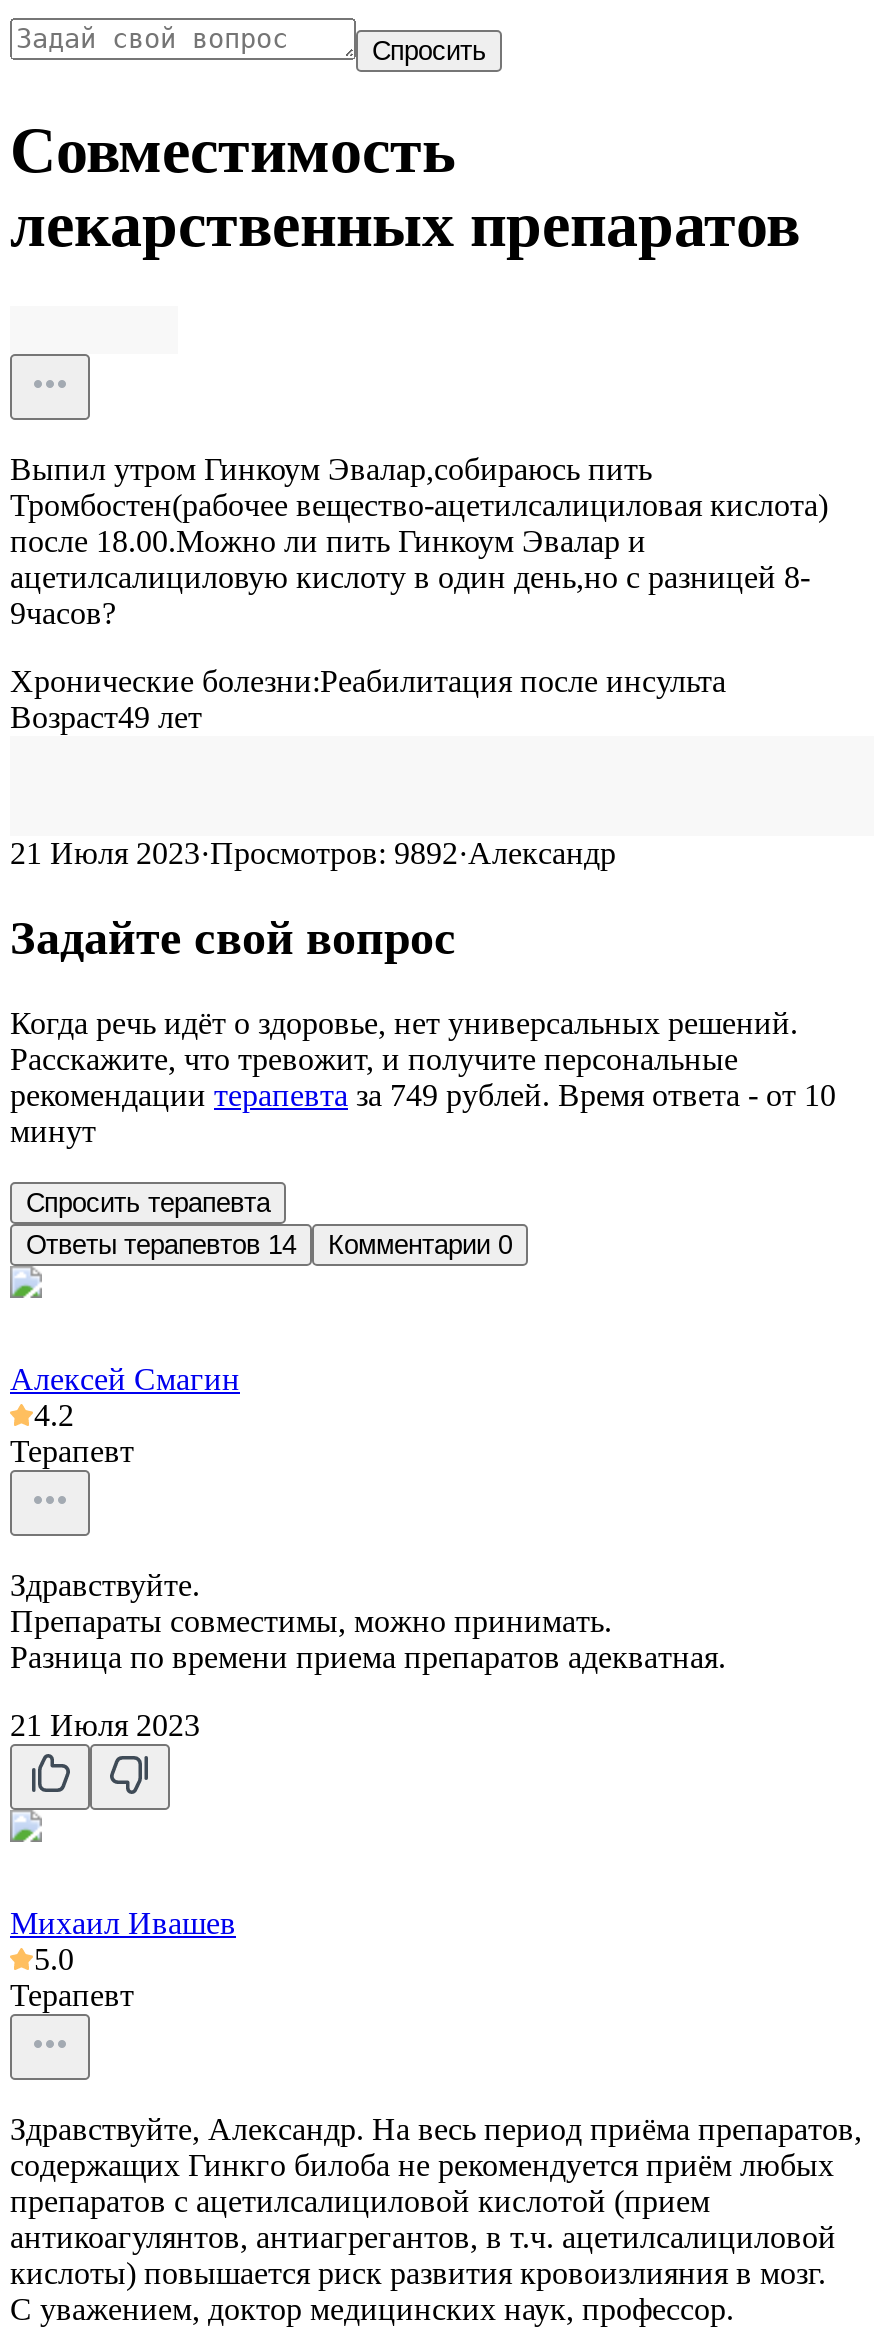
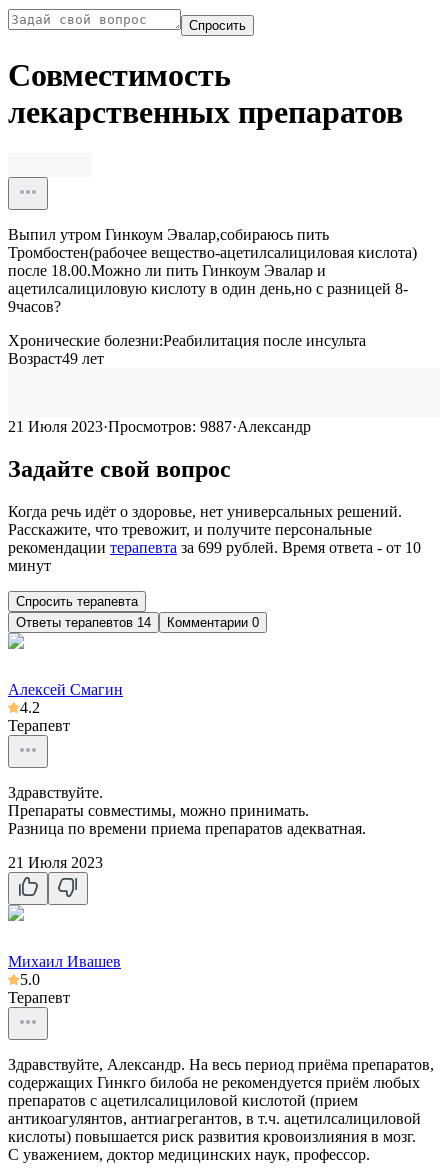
- 21 Июля 2023·Просмотров: 9892 · Александр
+ 21 Июля 2023·Просмотров: 9887 · Александр

- рекомендации терапевта за 749 рублей. Время ответа - от 10
+ рекомендации терапевта за 699 рублей. Время ответа - от 10
